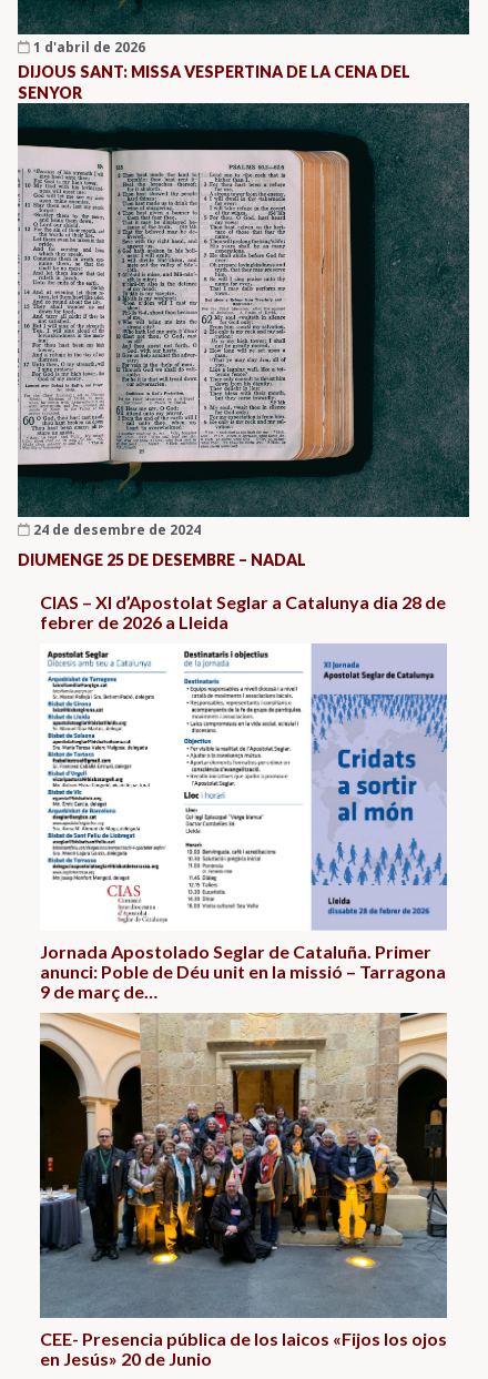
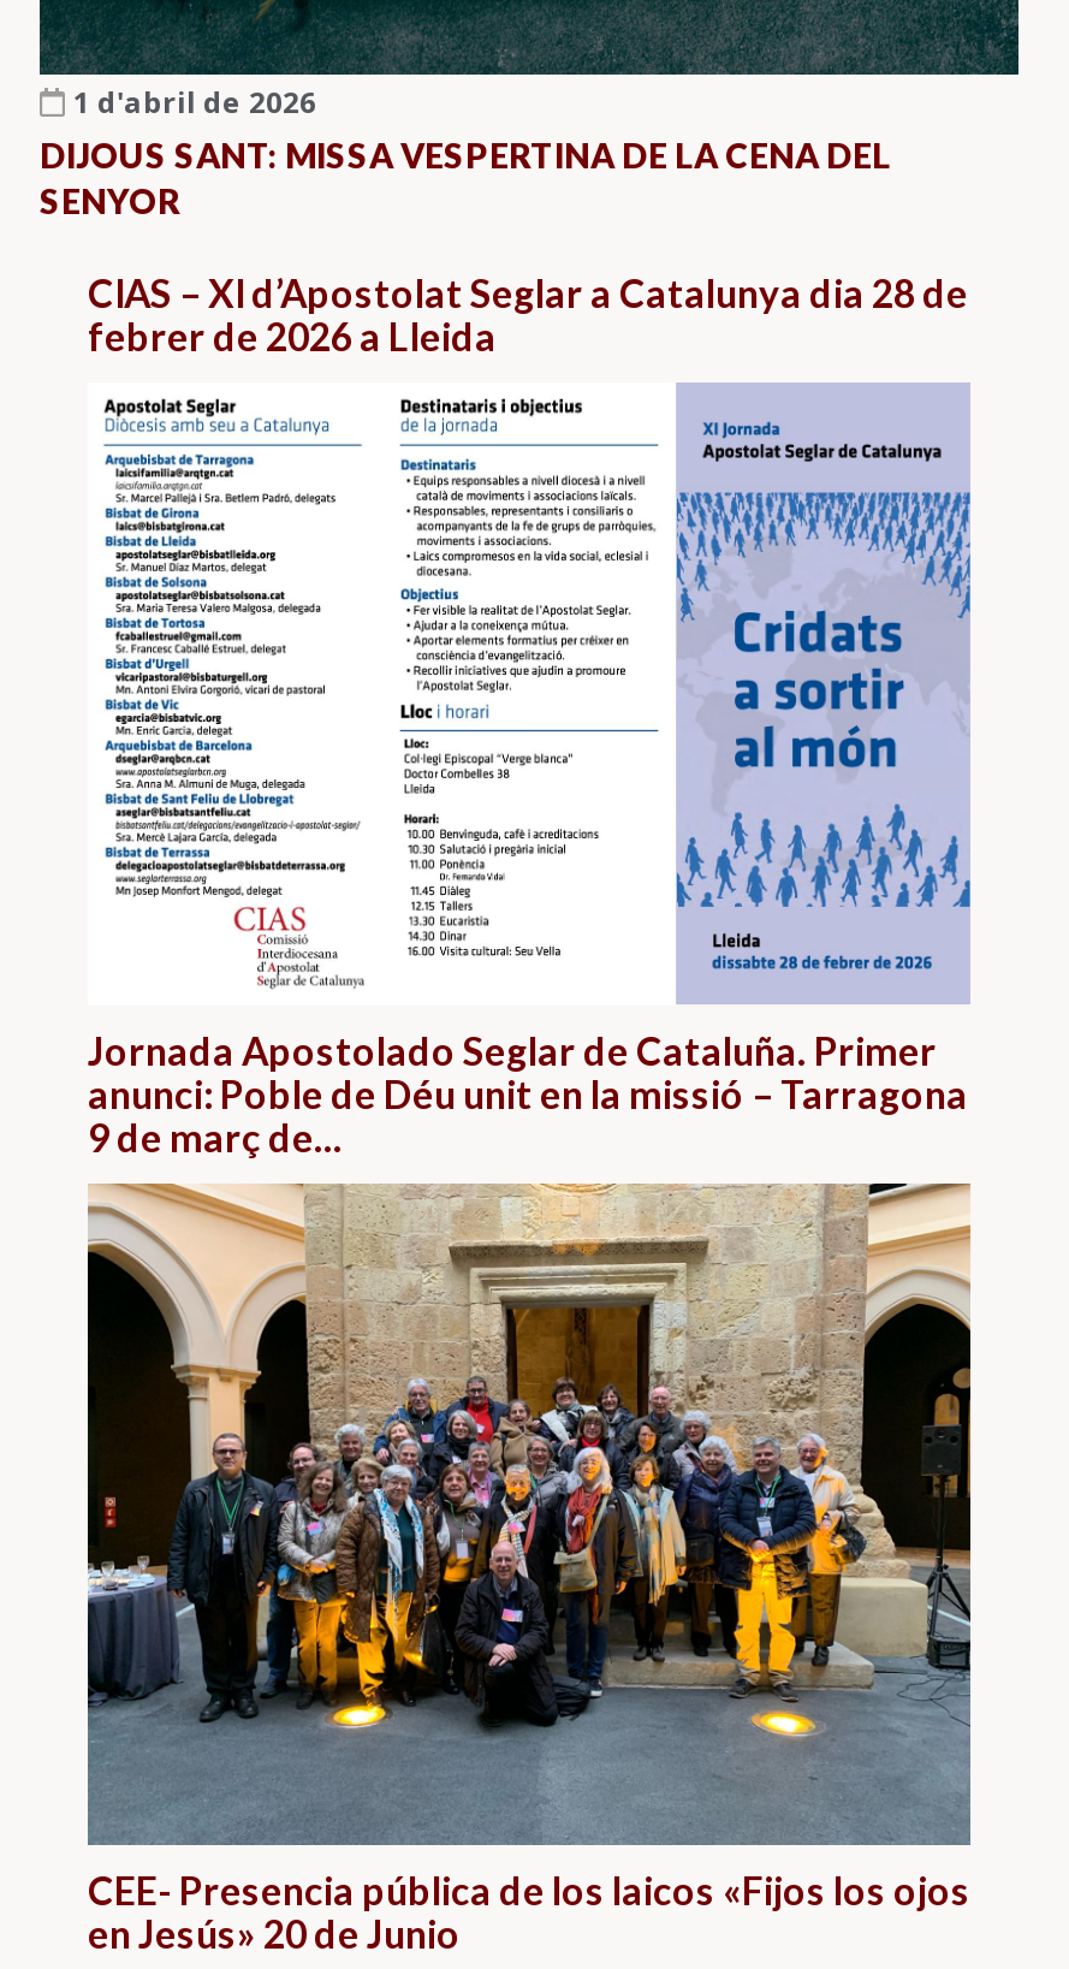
- [image]
- 24 de desembre de 2024
- DIUMENGE 25 DE DESEMBRE – NADAL
